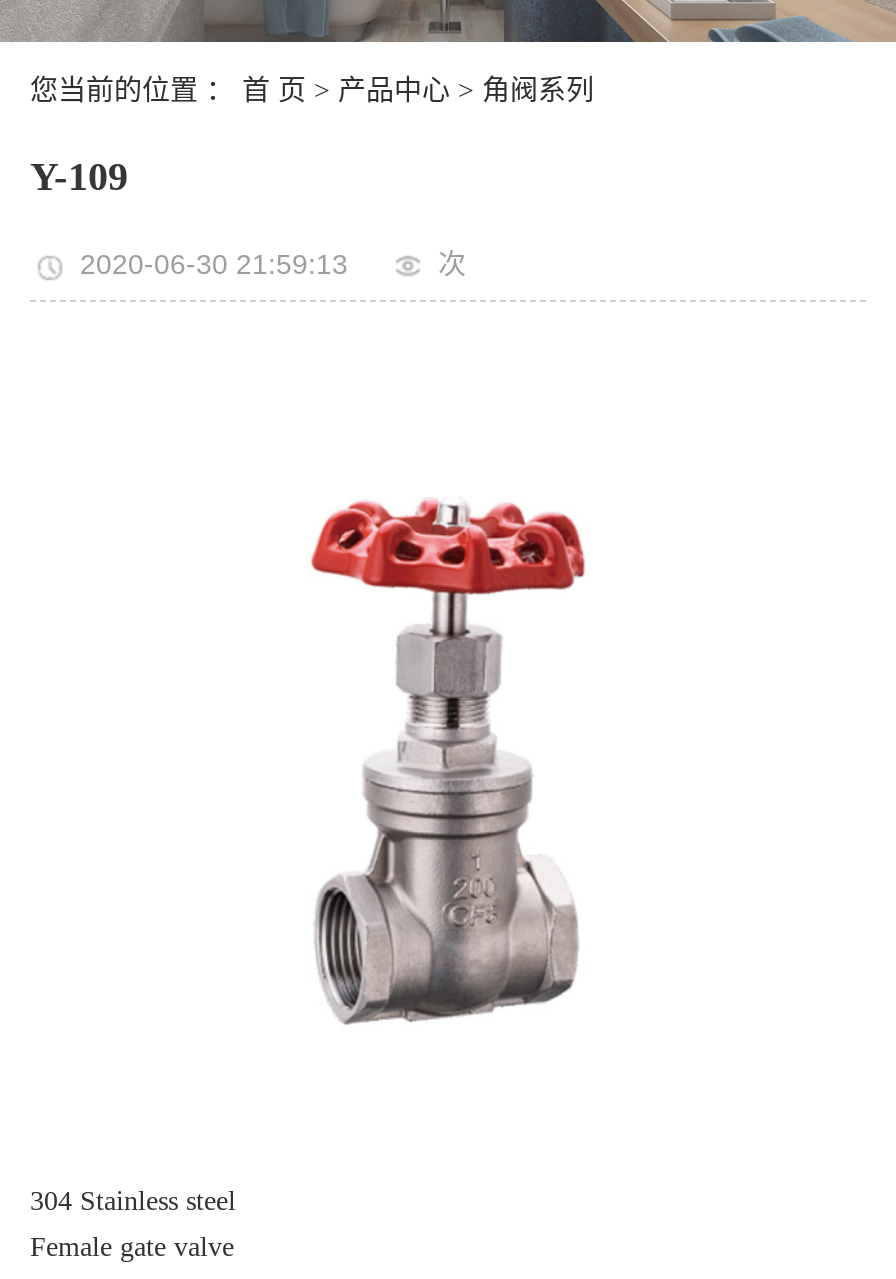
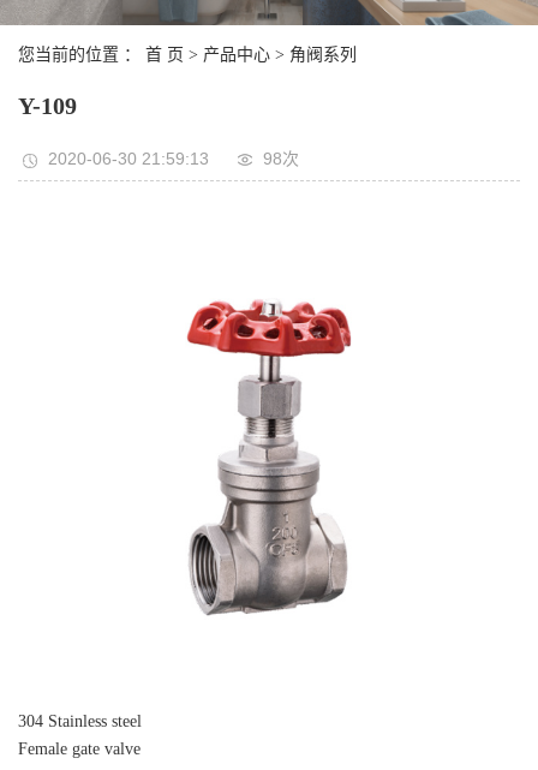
- 次
+ 98次
